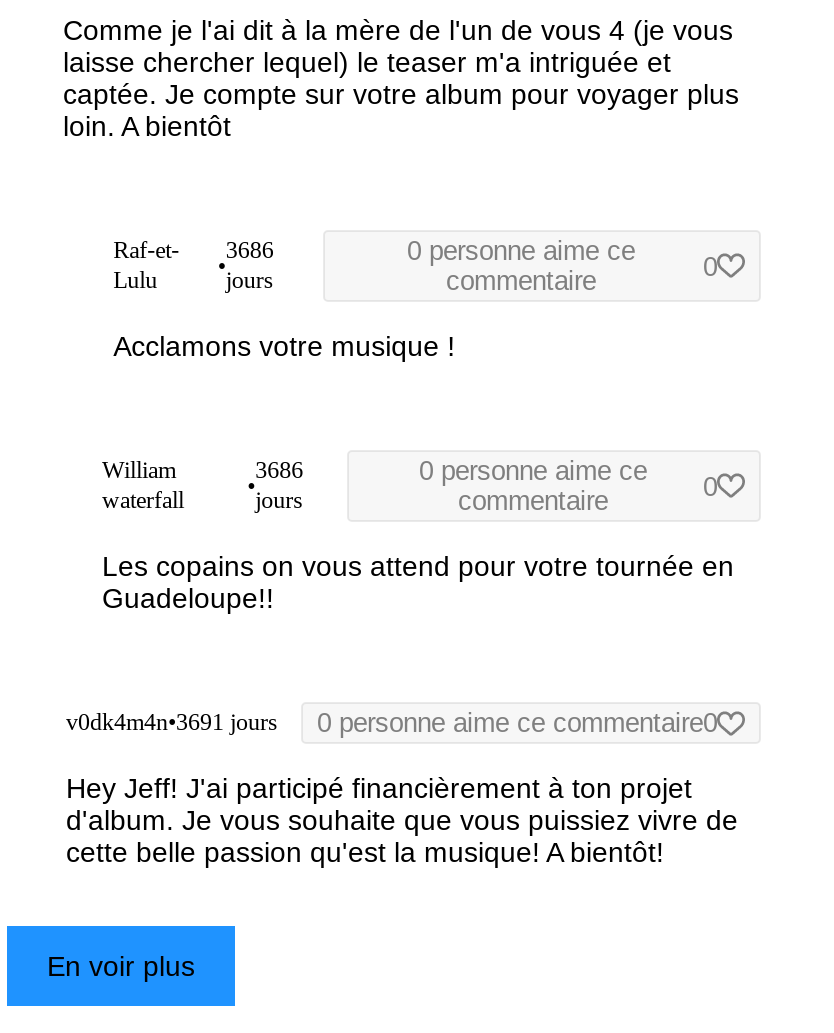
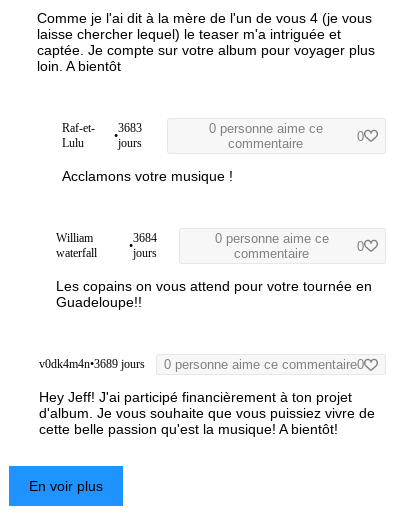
- Raf-et- 3686
+ Raf-et- 3683

- 3686
+ 3684

- v0dk4m4n•3691 jours 0 personne aime ce commentaire0
+ v0dk4m4n•3689 jours 0 personne aime ce commentaire0
